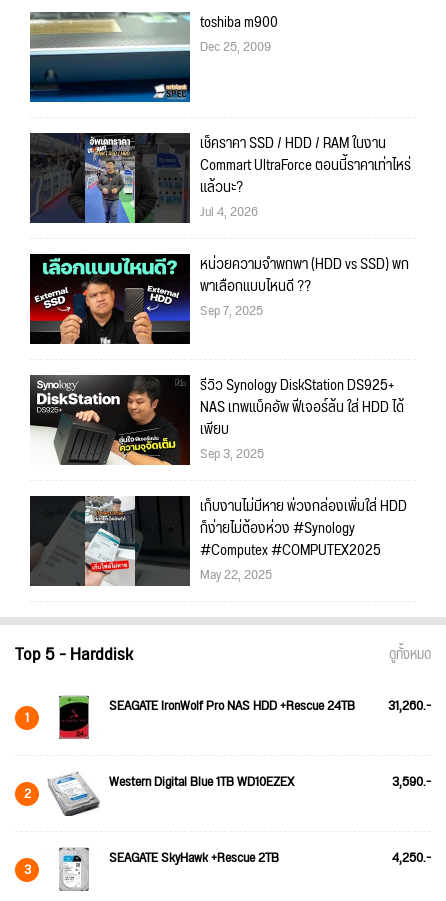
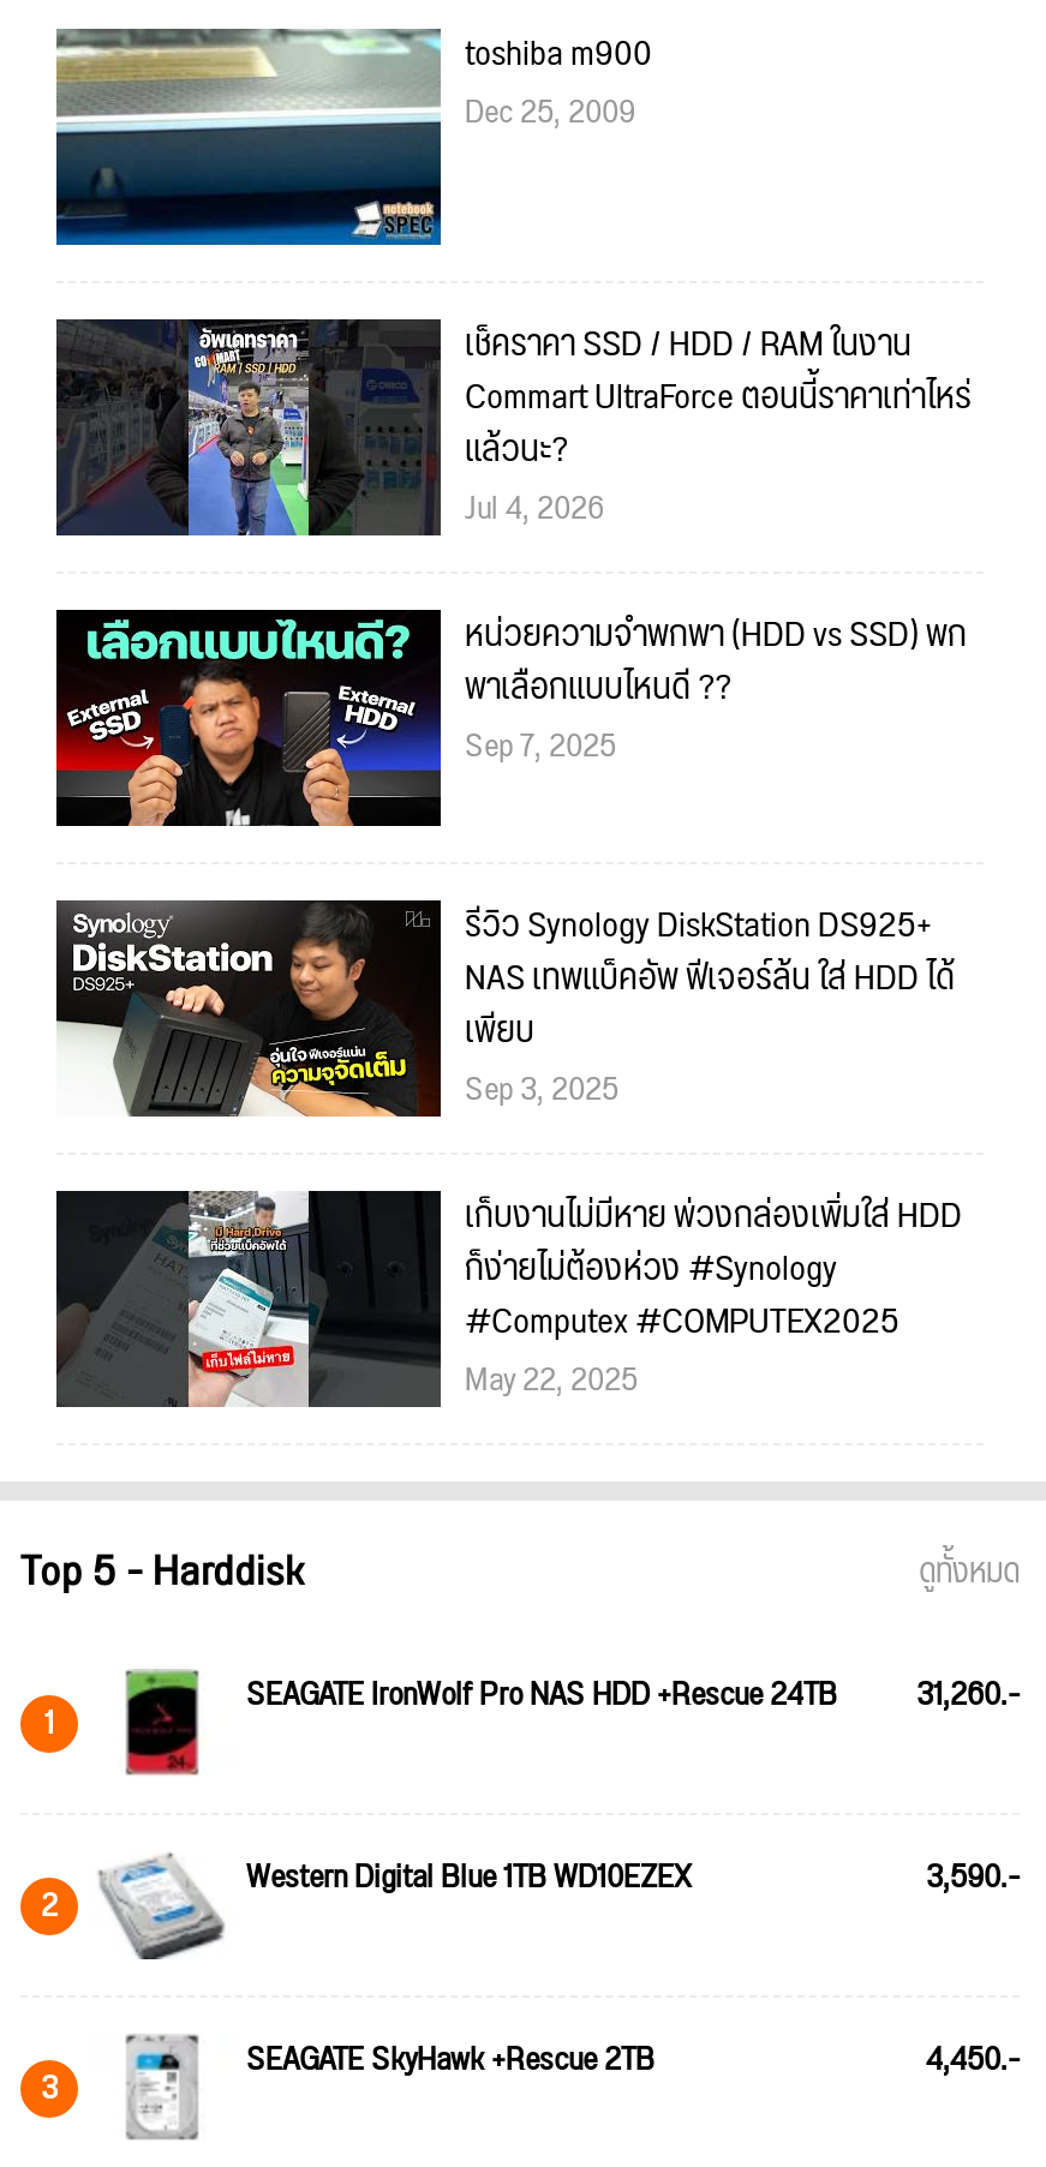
- 4,250.-
+ 4,450.-
